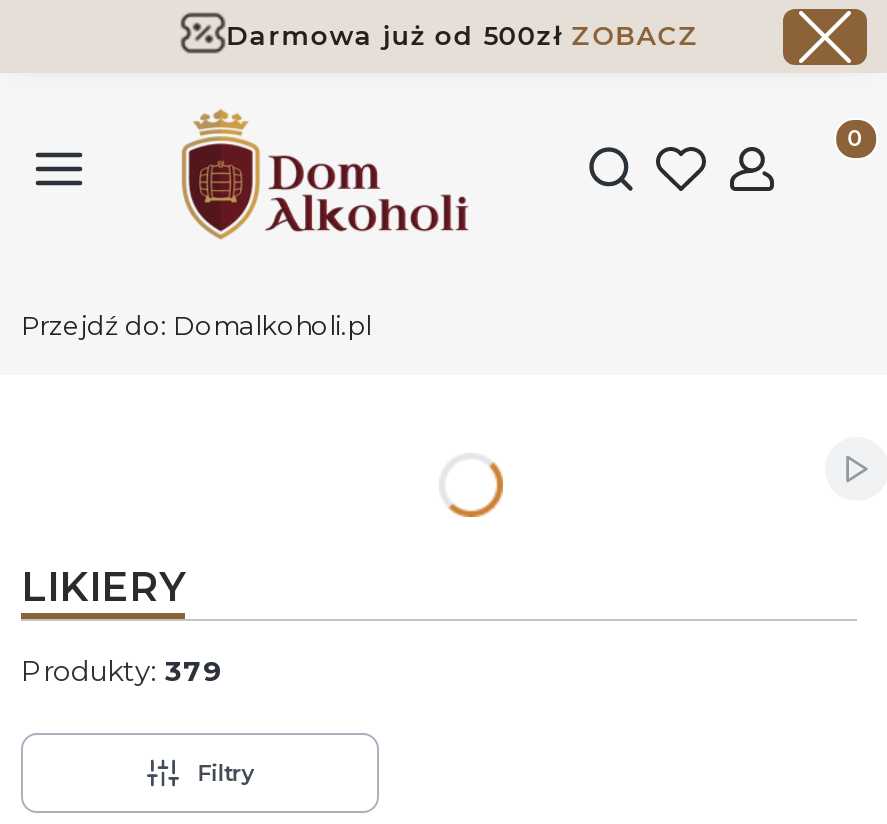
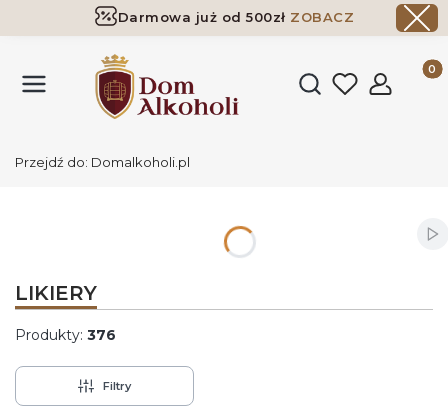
- [image]
+ [image]

- Produkty: 379
+ Produkty: 376
